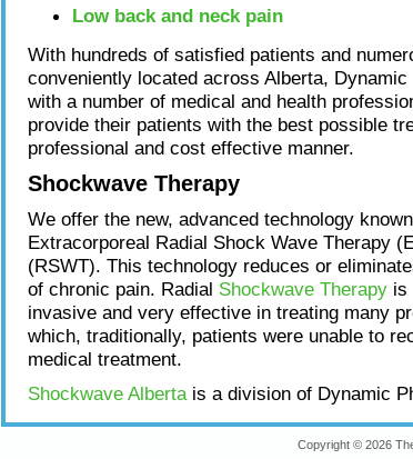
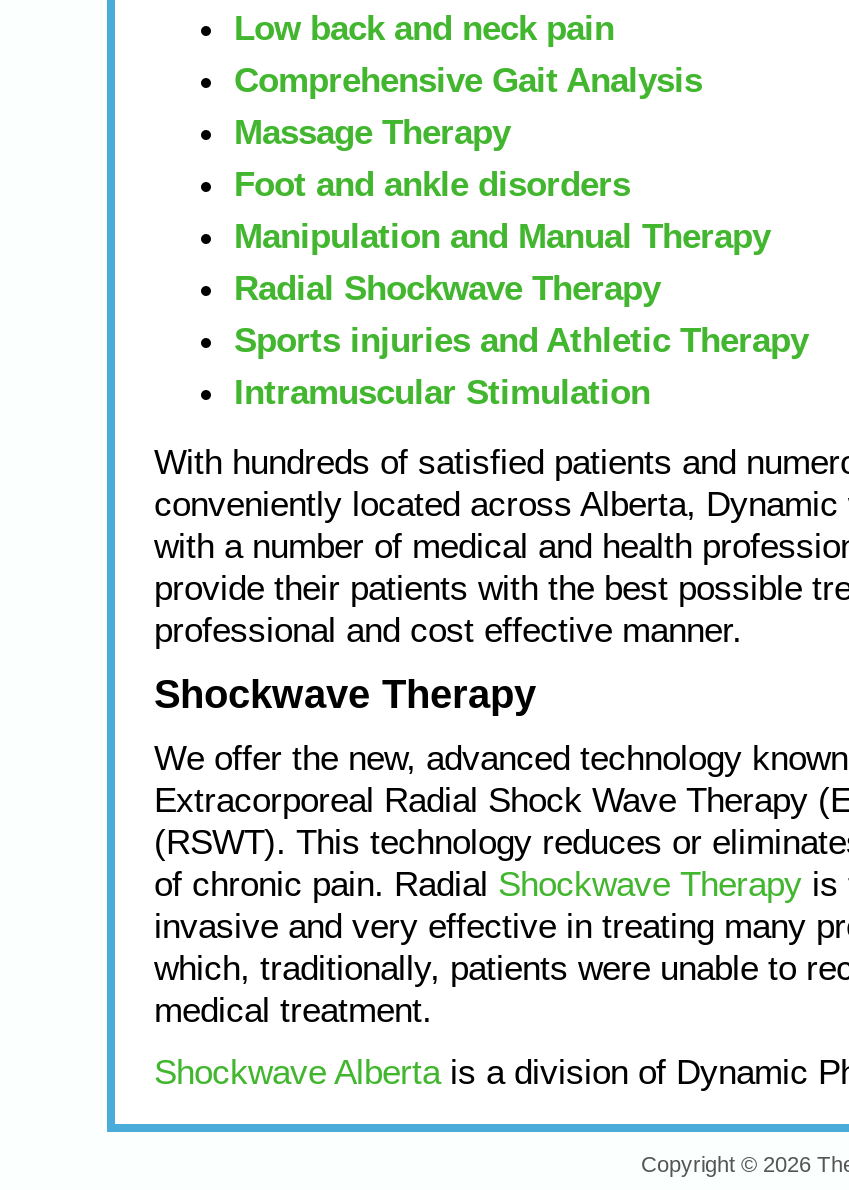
+ Comprehensive Gait Analysis
+ Massage Therapy
+ Foot and ankle disorders
+ Manipulation and Manual Therapy
+ Radial Shockwave Therapy
+ Sports injuries and Athletic Therapy
+ Intramuscular Stimulation
